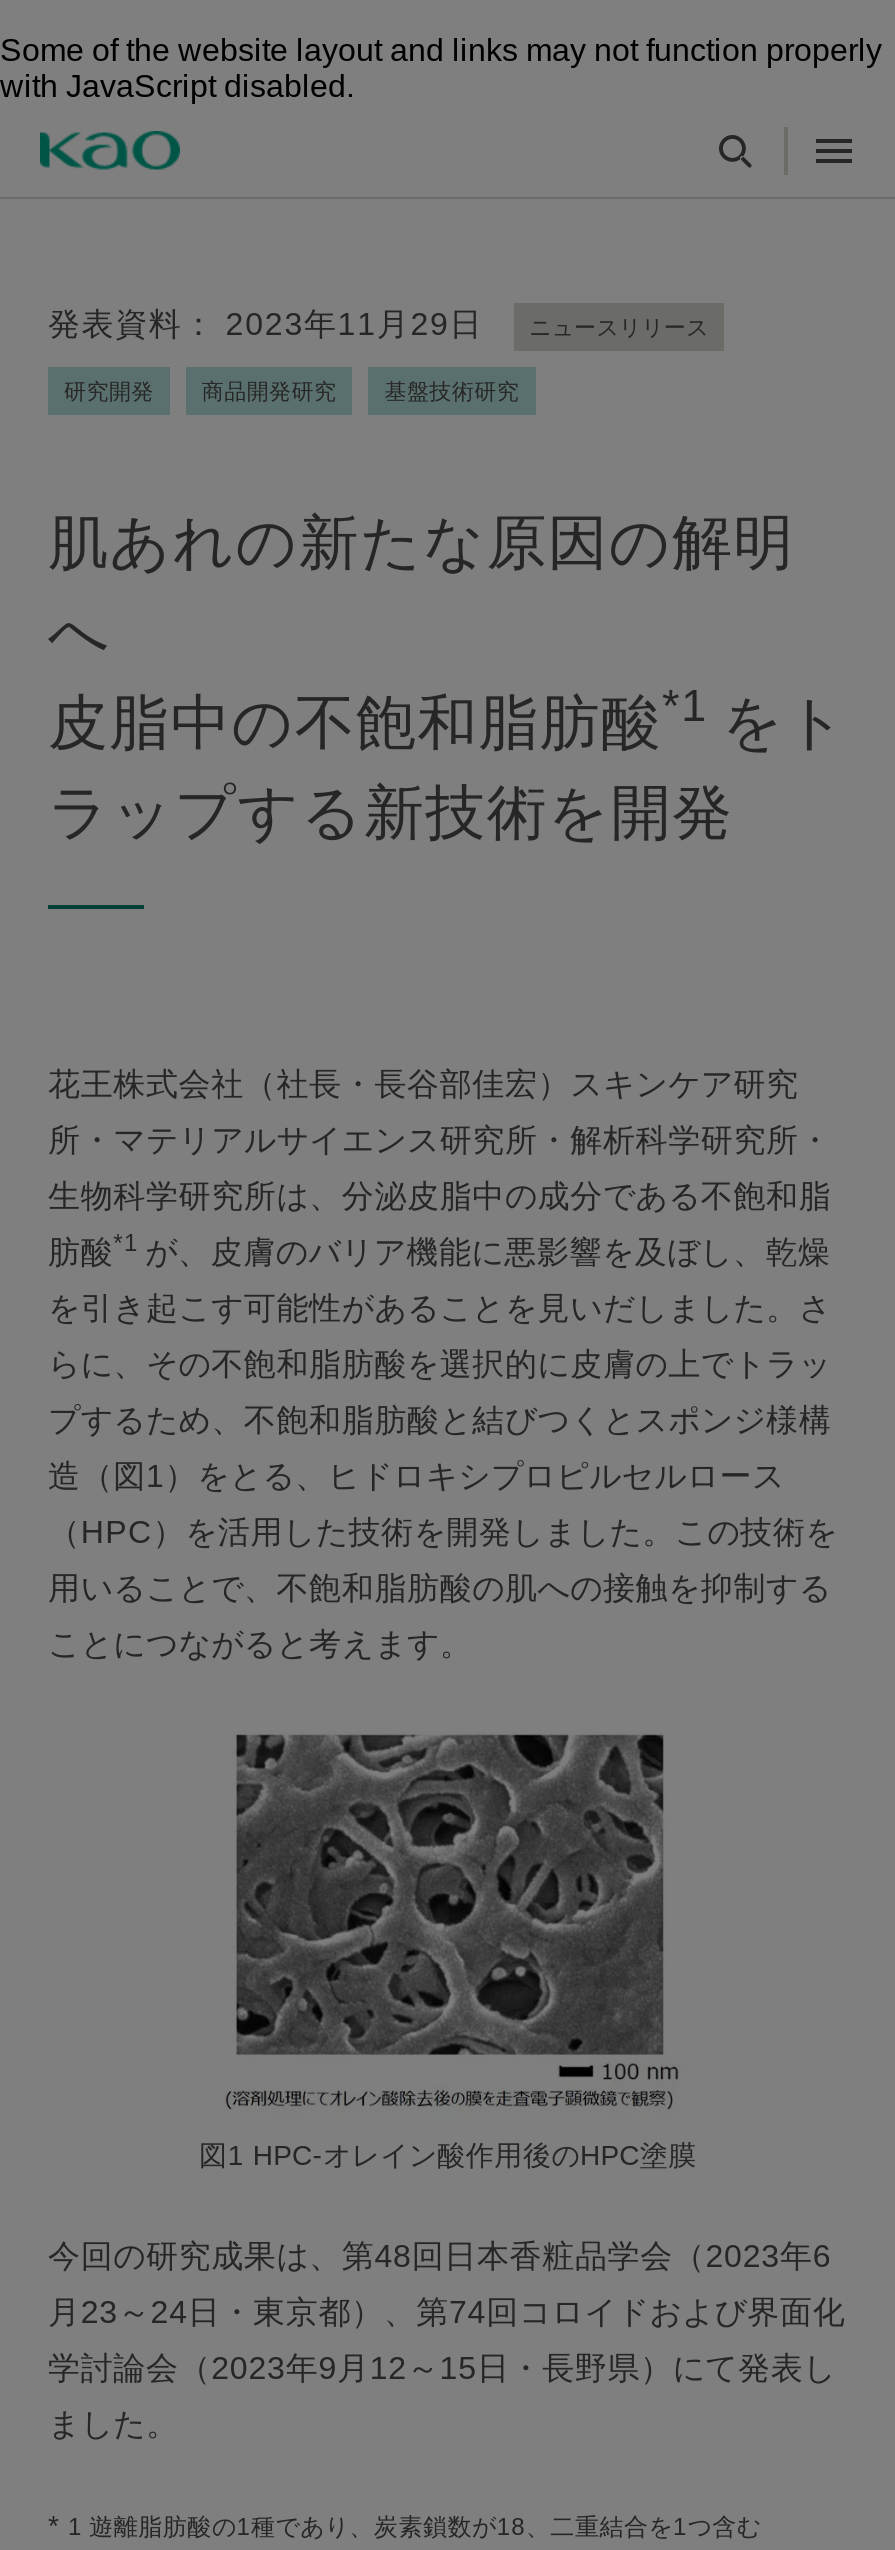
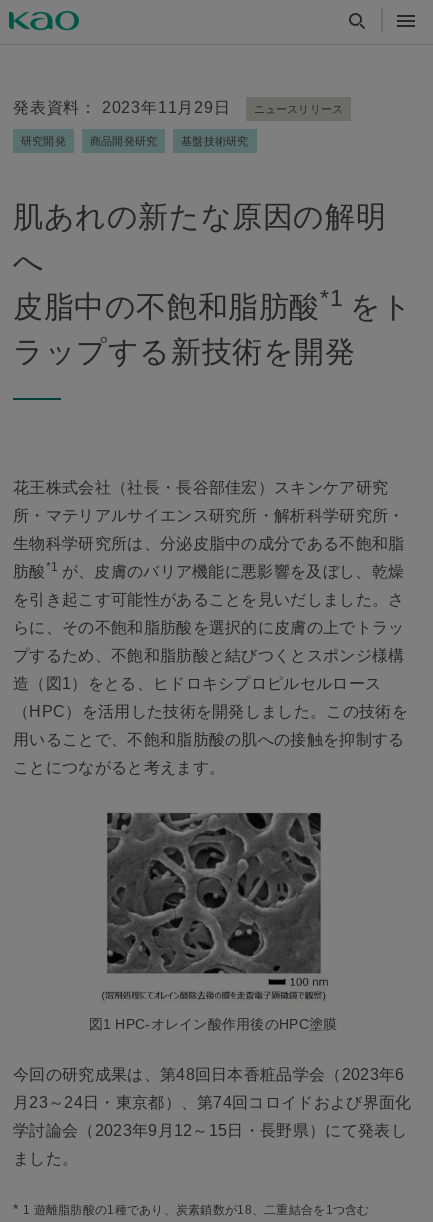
- Some of the website layout and links may not function properly
- with JavaScript disabled.
